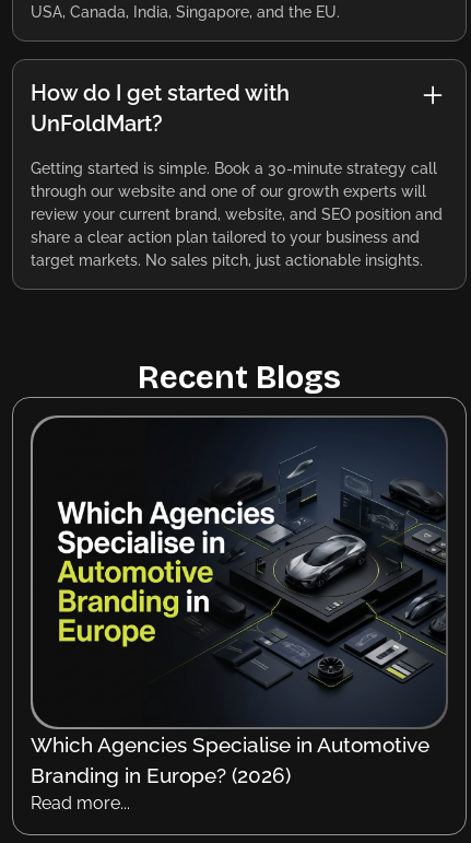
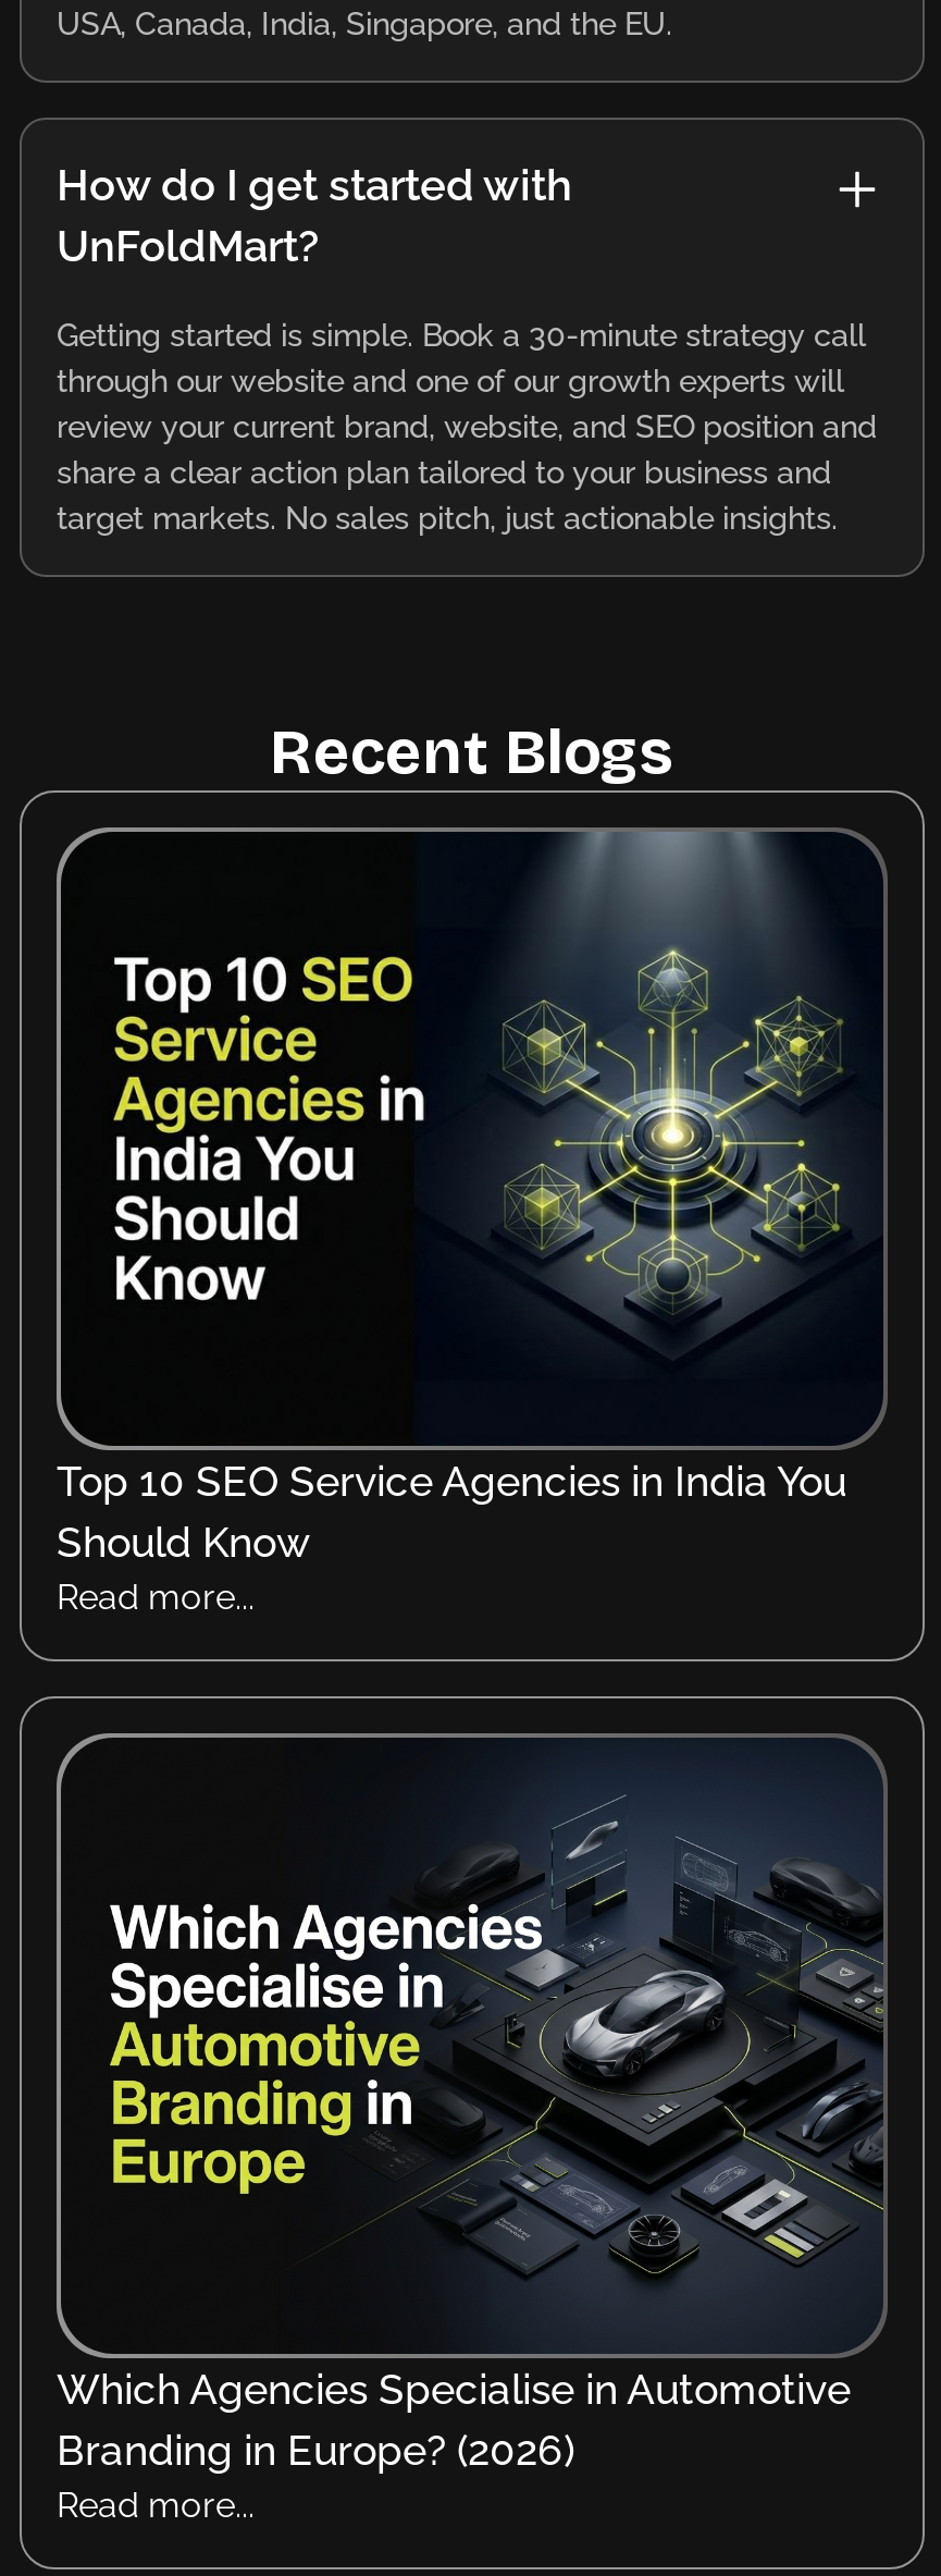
+ [image]
+ Top 10 SEO Service Agencies in India You
+ Should Know
+ Read more...
